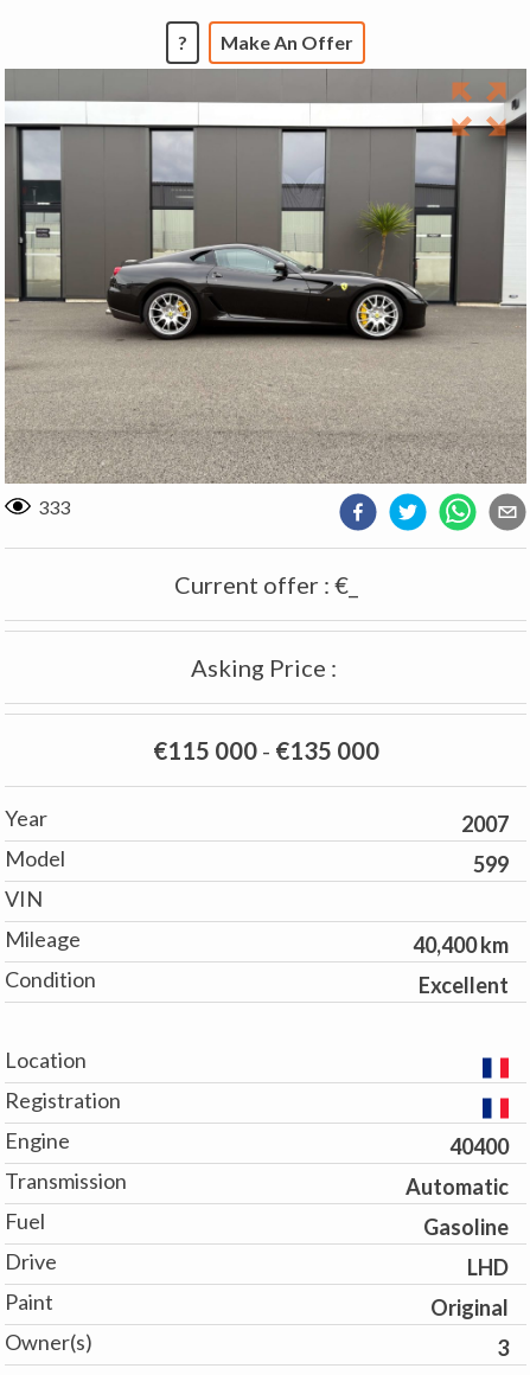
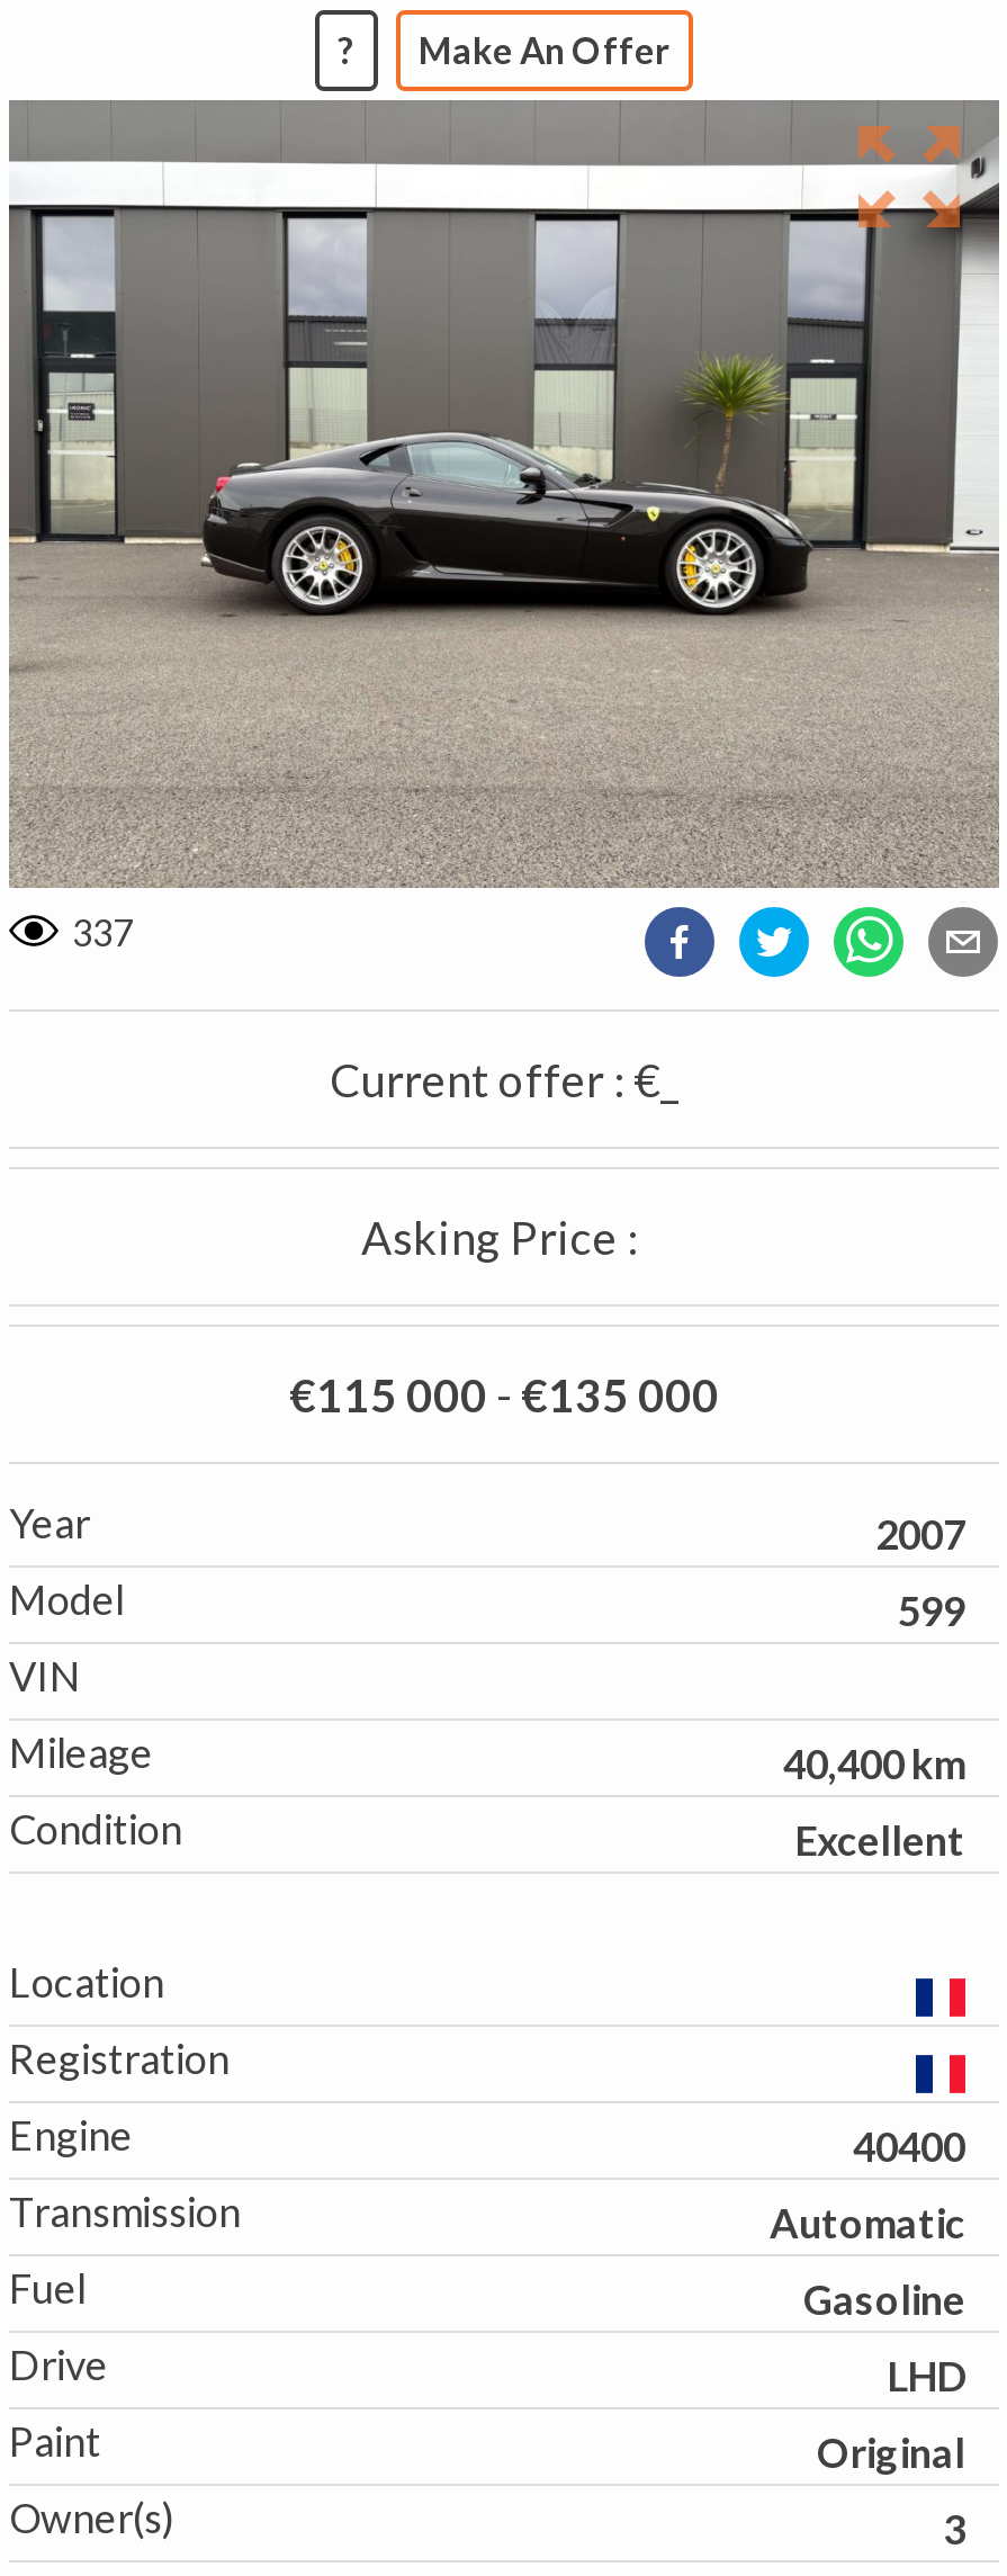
- 333
+ 337
